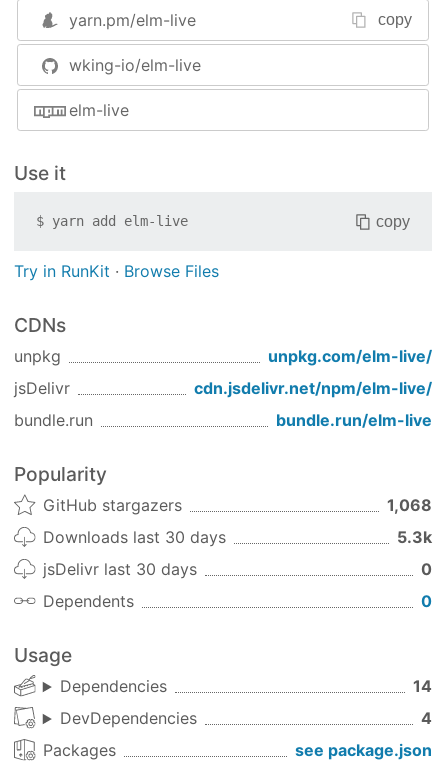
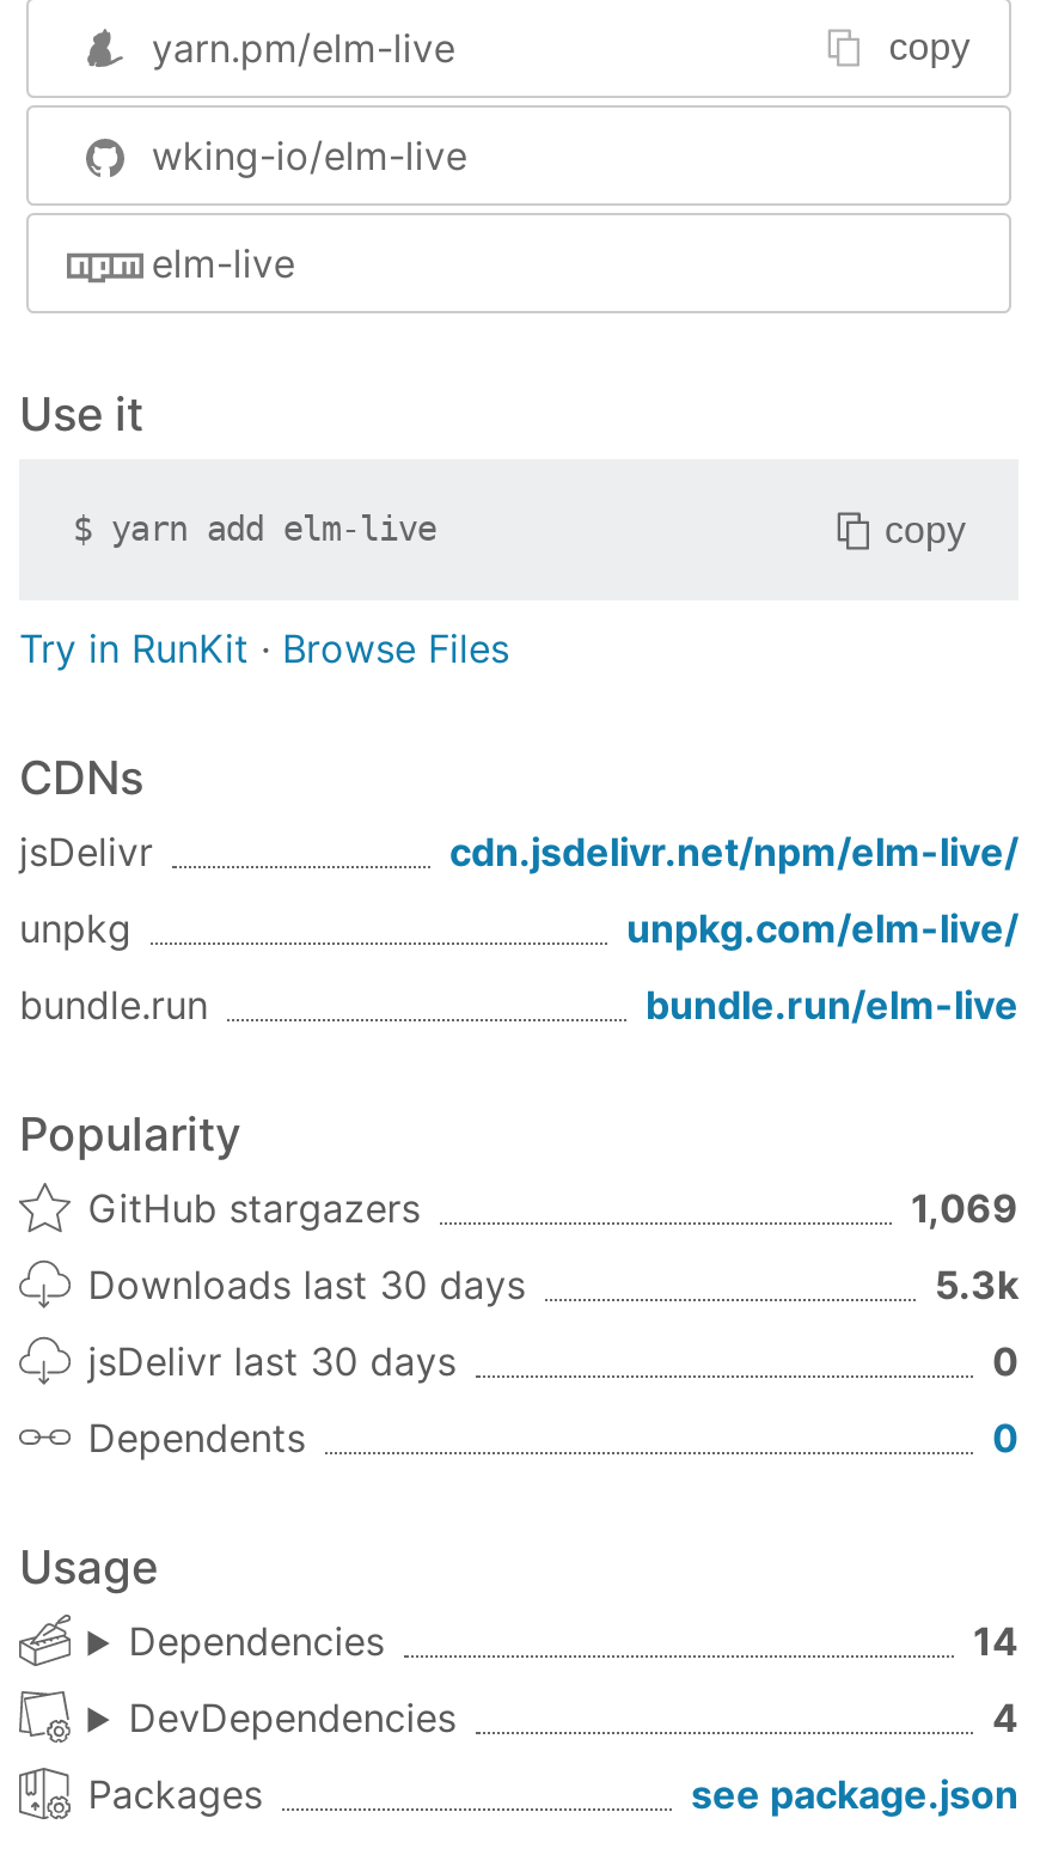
moved down: unpkg | unpkg.com/elm-live/

moved up: jsDelivr | cdn.jsdelivr.net/npm/elm-live/

- 1,068
+ 1,069
